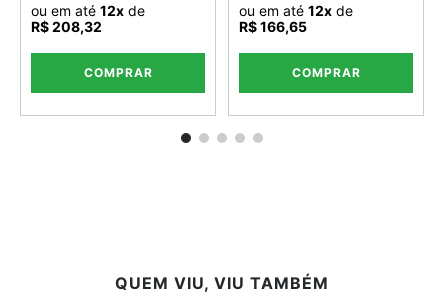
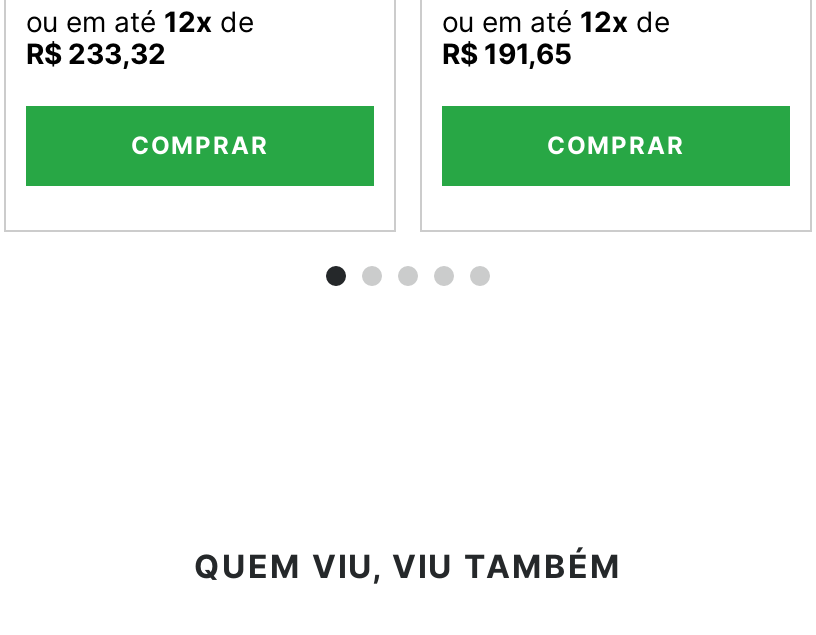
- R$ 208,32
+ R$ 233,32

- R$ 166,65
+ R$ 191,65
